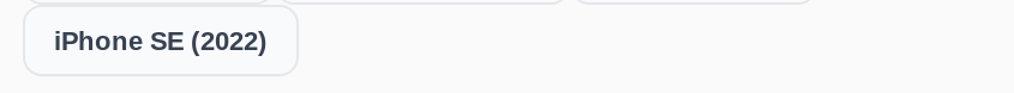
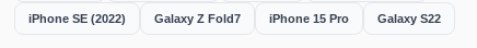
+ Galaxy Z Fold7
+ iPhone 15 Pro
+ Galaxy S22
